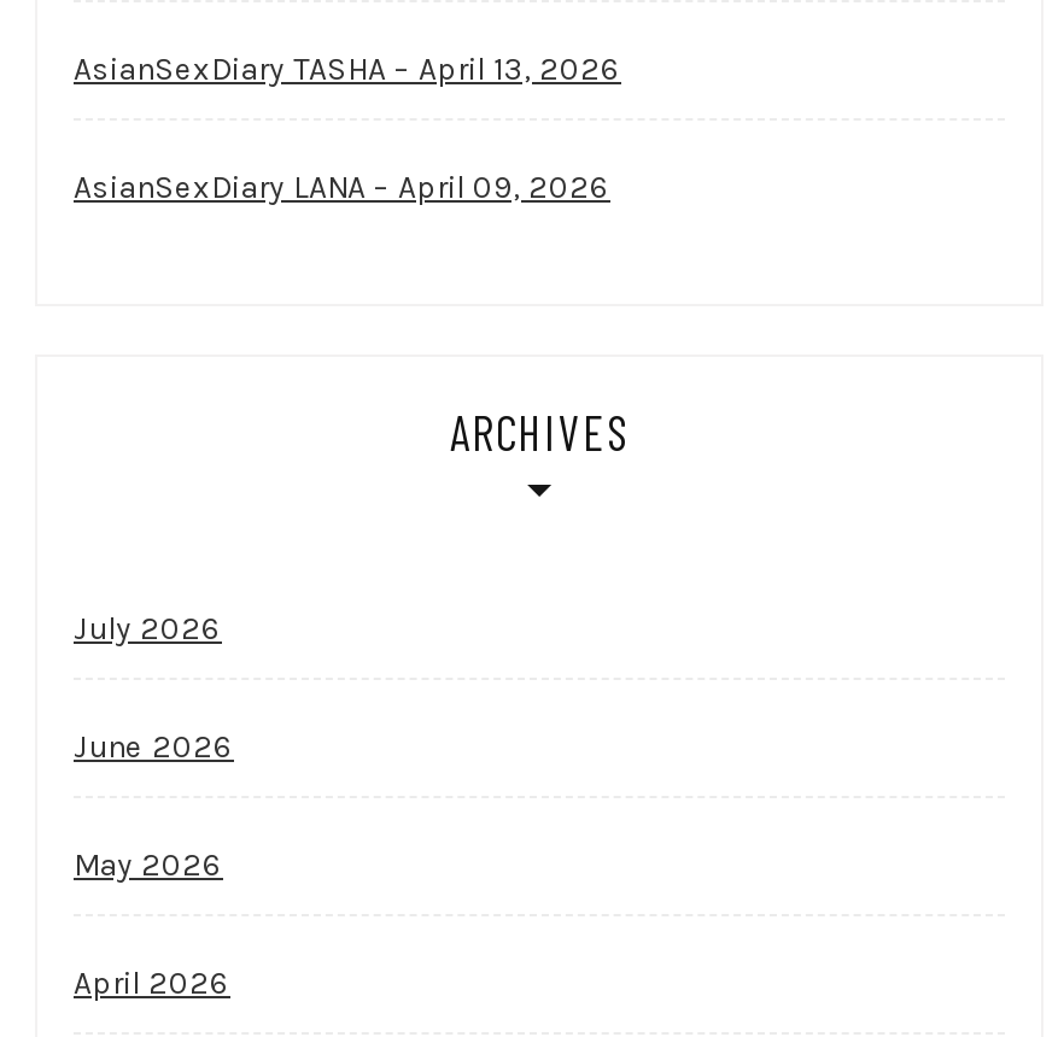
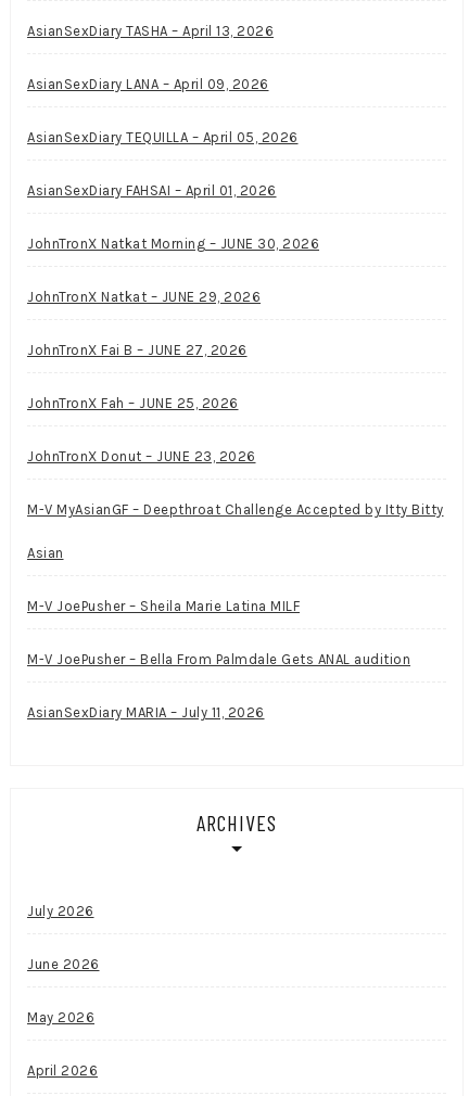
+ AsianSexDiary TEQUILLA – April 05, 2026
+ AsianSexDiary FAHSAI – April 01, 2026
+ JohnTronX Natkat Morning – JUNE 30, 2026
+ JohnTronX Natkat – JUNE 29, 2026
+ JohnTronX Fai B – JUNE 27, 2026
+ JohnTronX Fah – JUNE 25, 2026
+ JohnTronX Donut – JUNE 23, 2026
+ M-V MyAsianGF – Deepthroat Challenge Accepted by Itty Bitty
+ Asian
+ M-V JoePusher – Sheila Marie Latina MILF
+ M-V JoePusher – Bella From Palmdale Gets ANAL audition
+ AsianSexDiary MARIA – July 11, 2026
